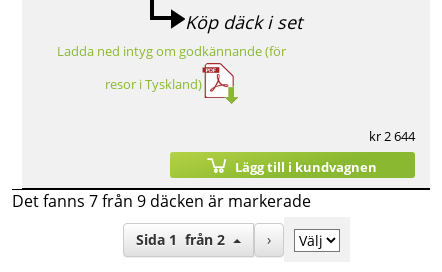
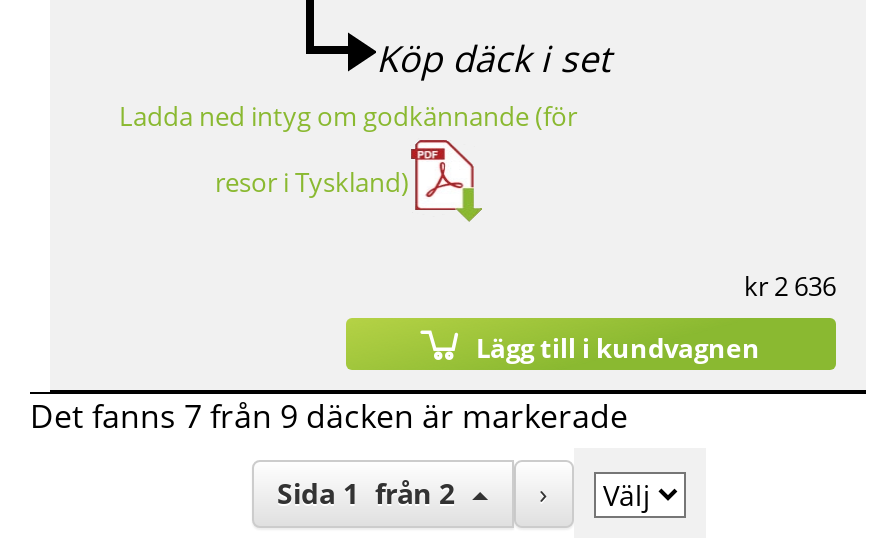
- kr 2 644
+ kr 2 636
